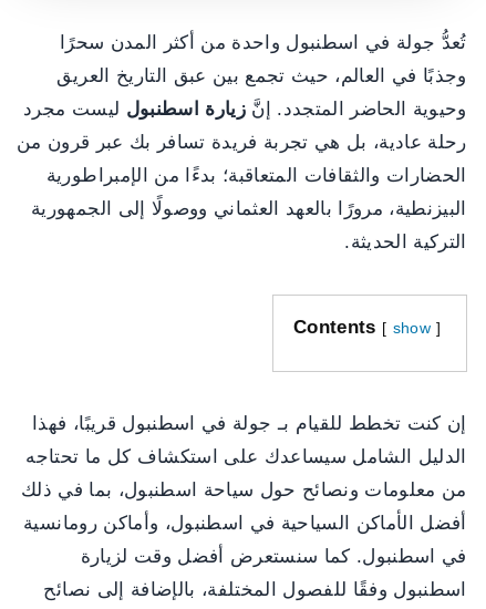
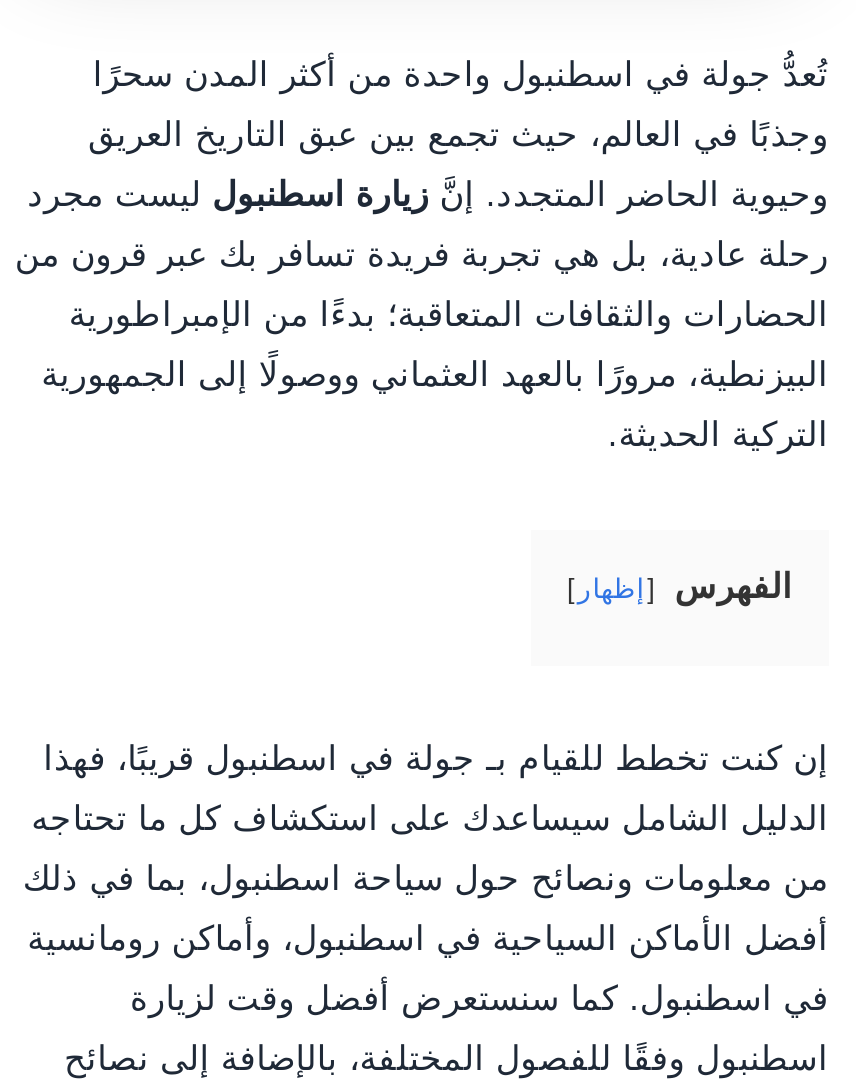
- Contents
- show
+ الفهرس
+ إظهار
